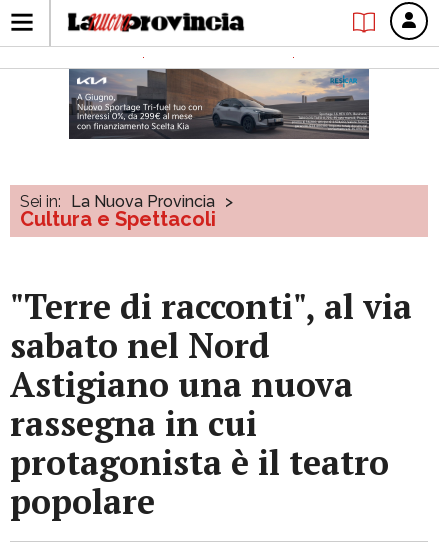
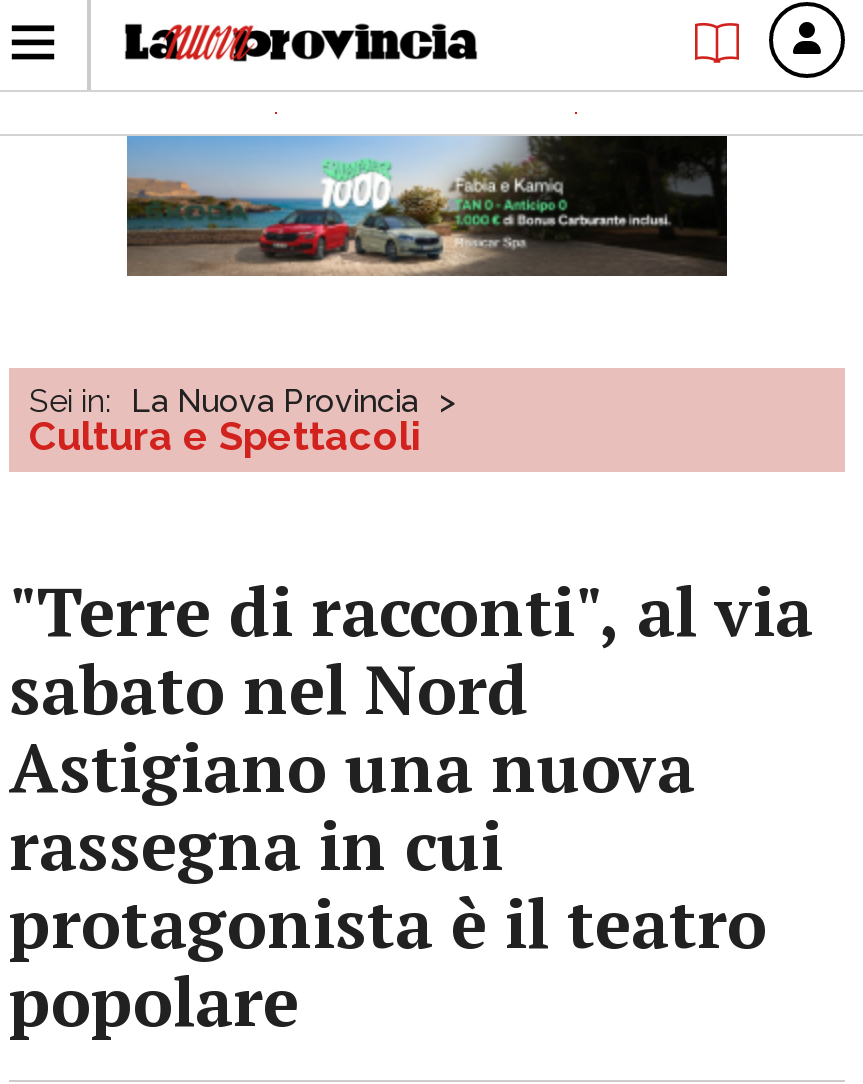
- [image]
+ [image]
